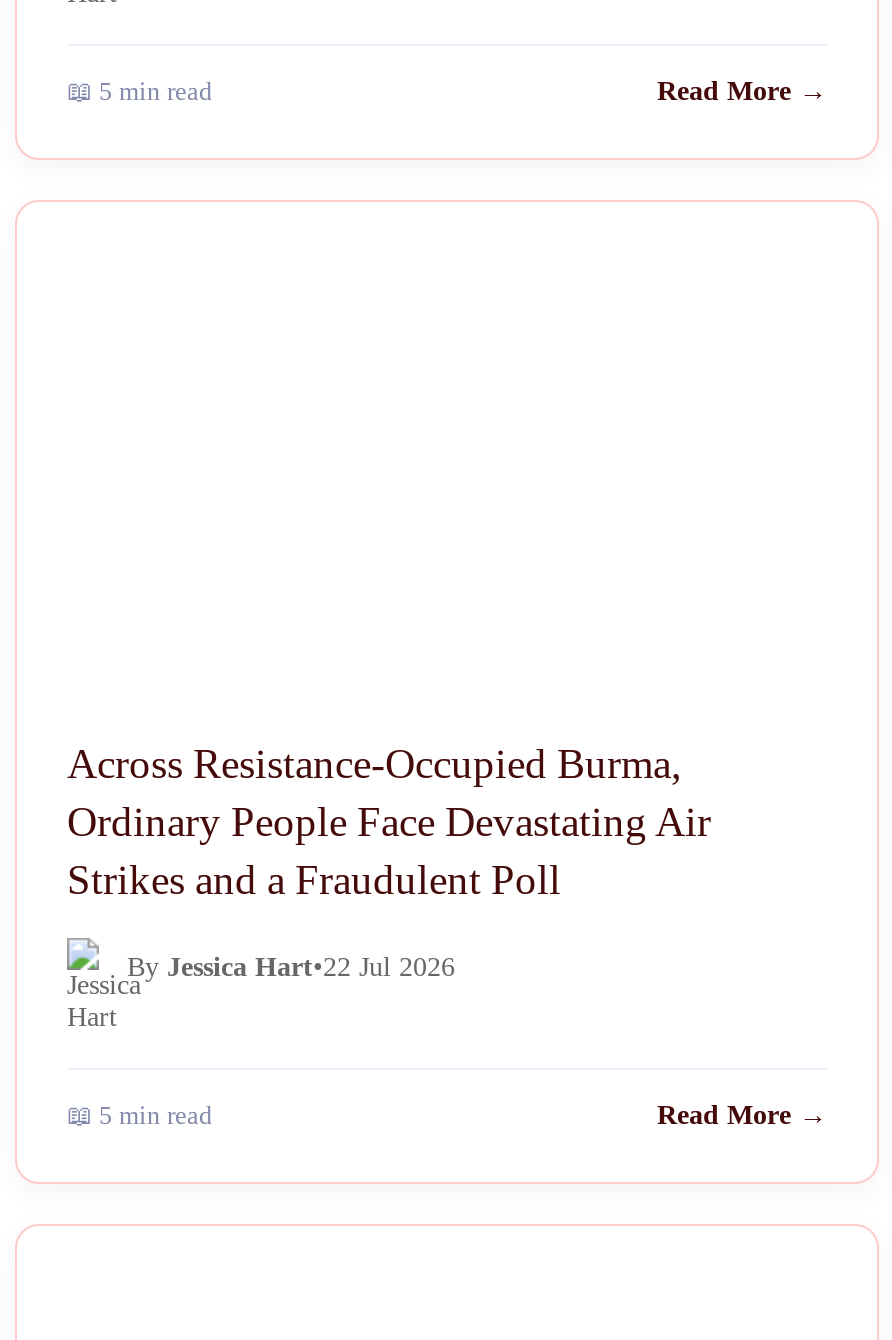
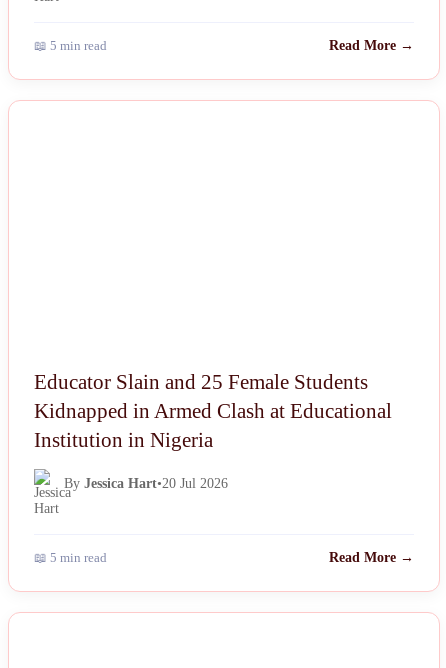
- Across Resistance-Occupied Burma,
- Ordinary People Face Devastating Air
- Strikes and a Fraudulent Poll
+ Educator Slain and 25 Female Students
+ Kidnapped in Armed Clash at Educational
+ Institution in Nigeria

- By Jessica Hart•22 Jul 2026
+ By Jessica Hart•20 Jul 2026
